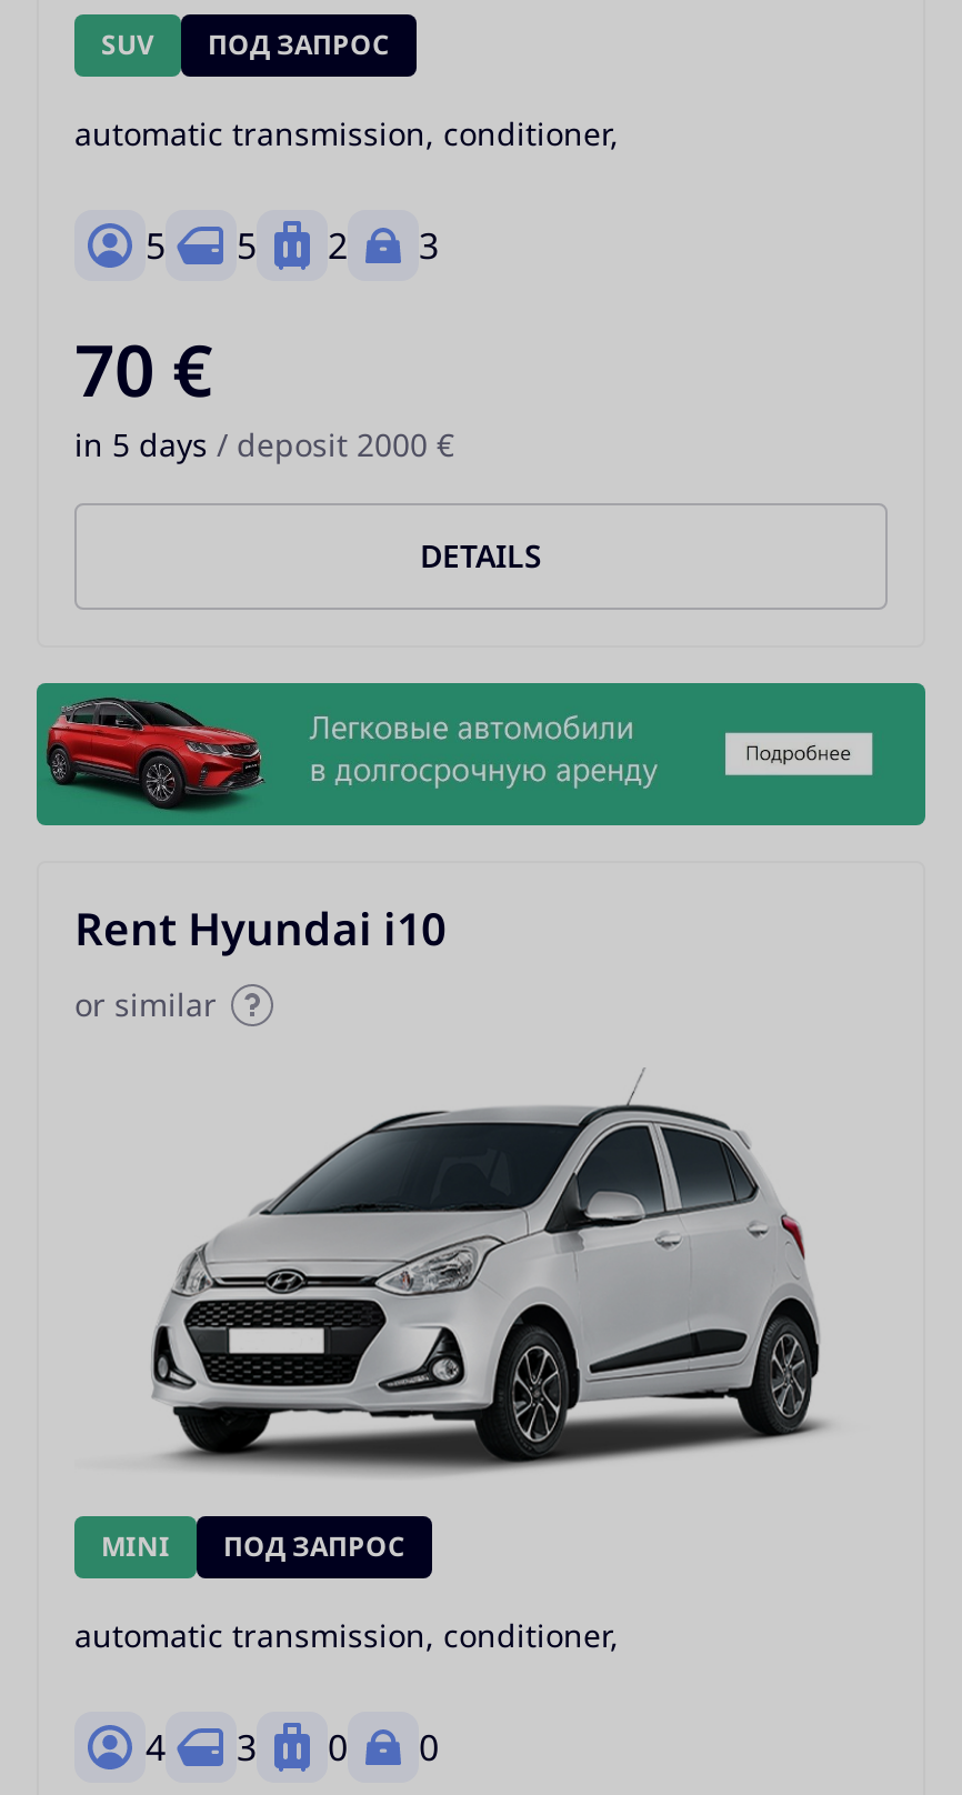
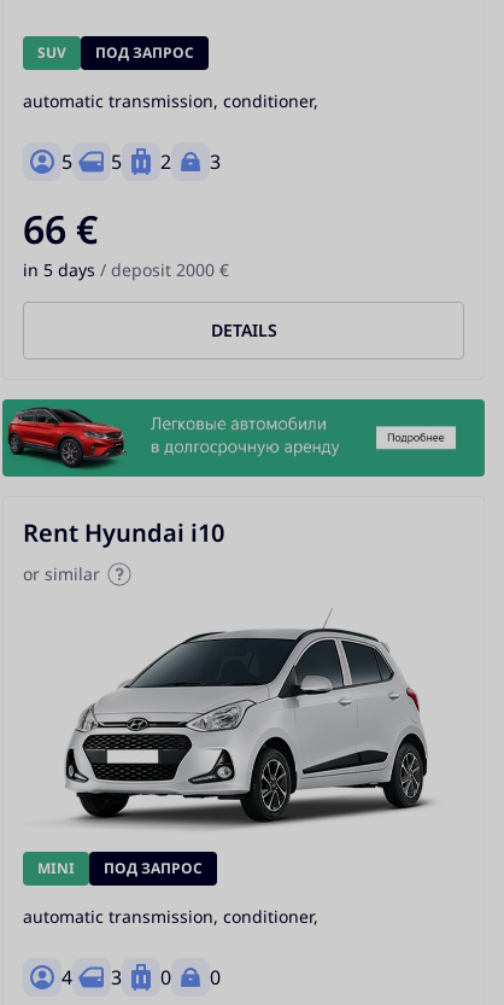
- 70 €
+ 66 €
